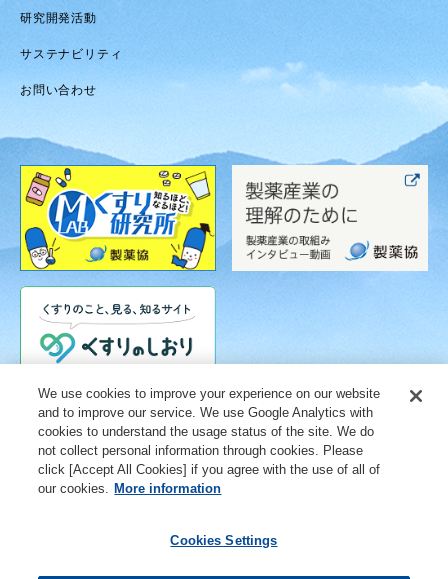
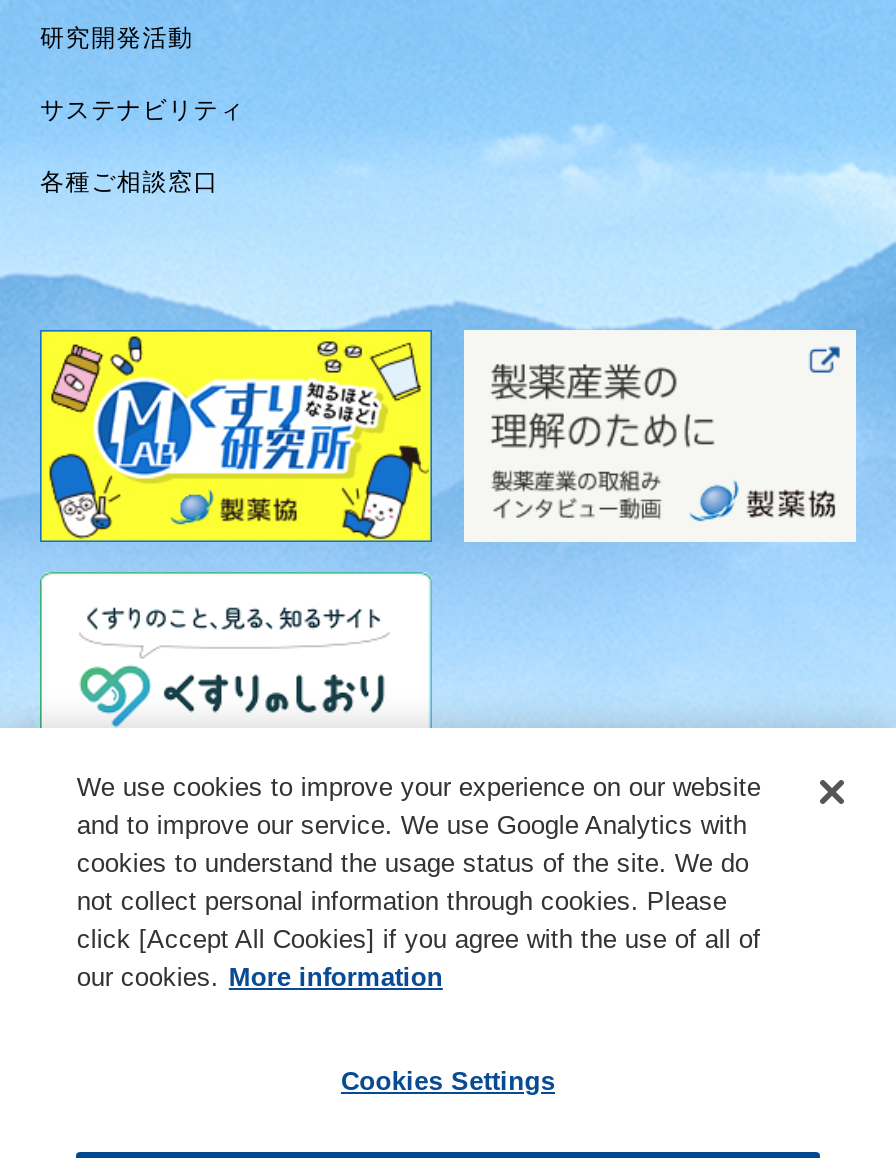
- お問い合わせ
+ 各種ご相談窓口
